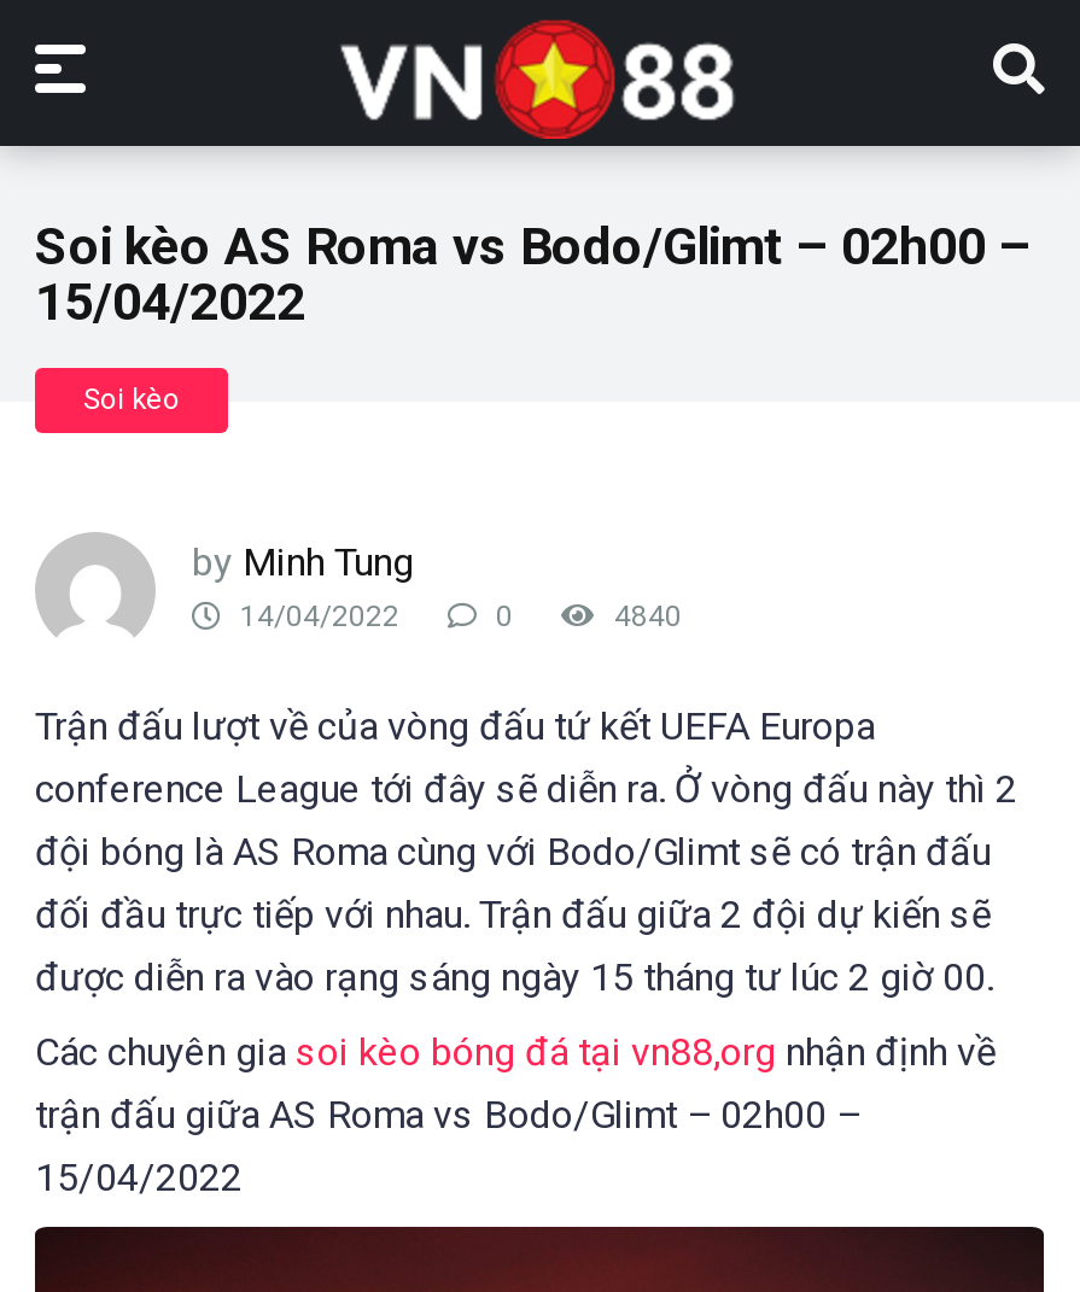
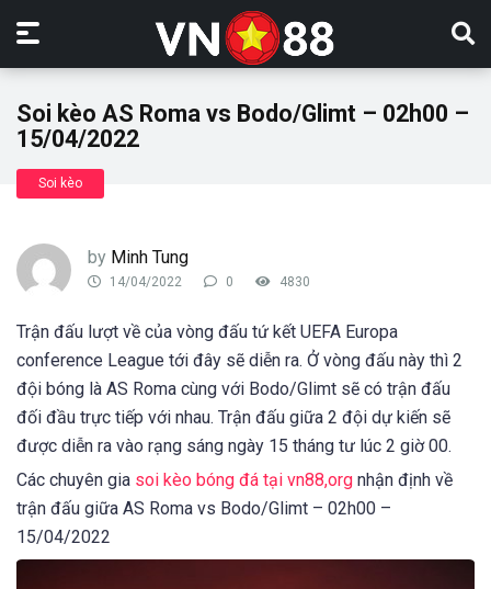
- 4840
+ 4830
